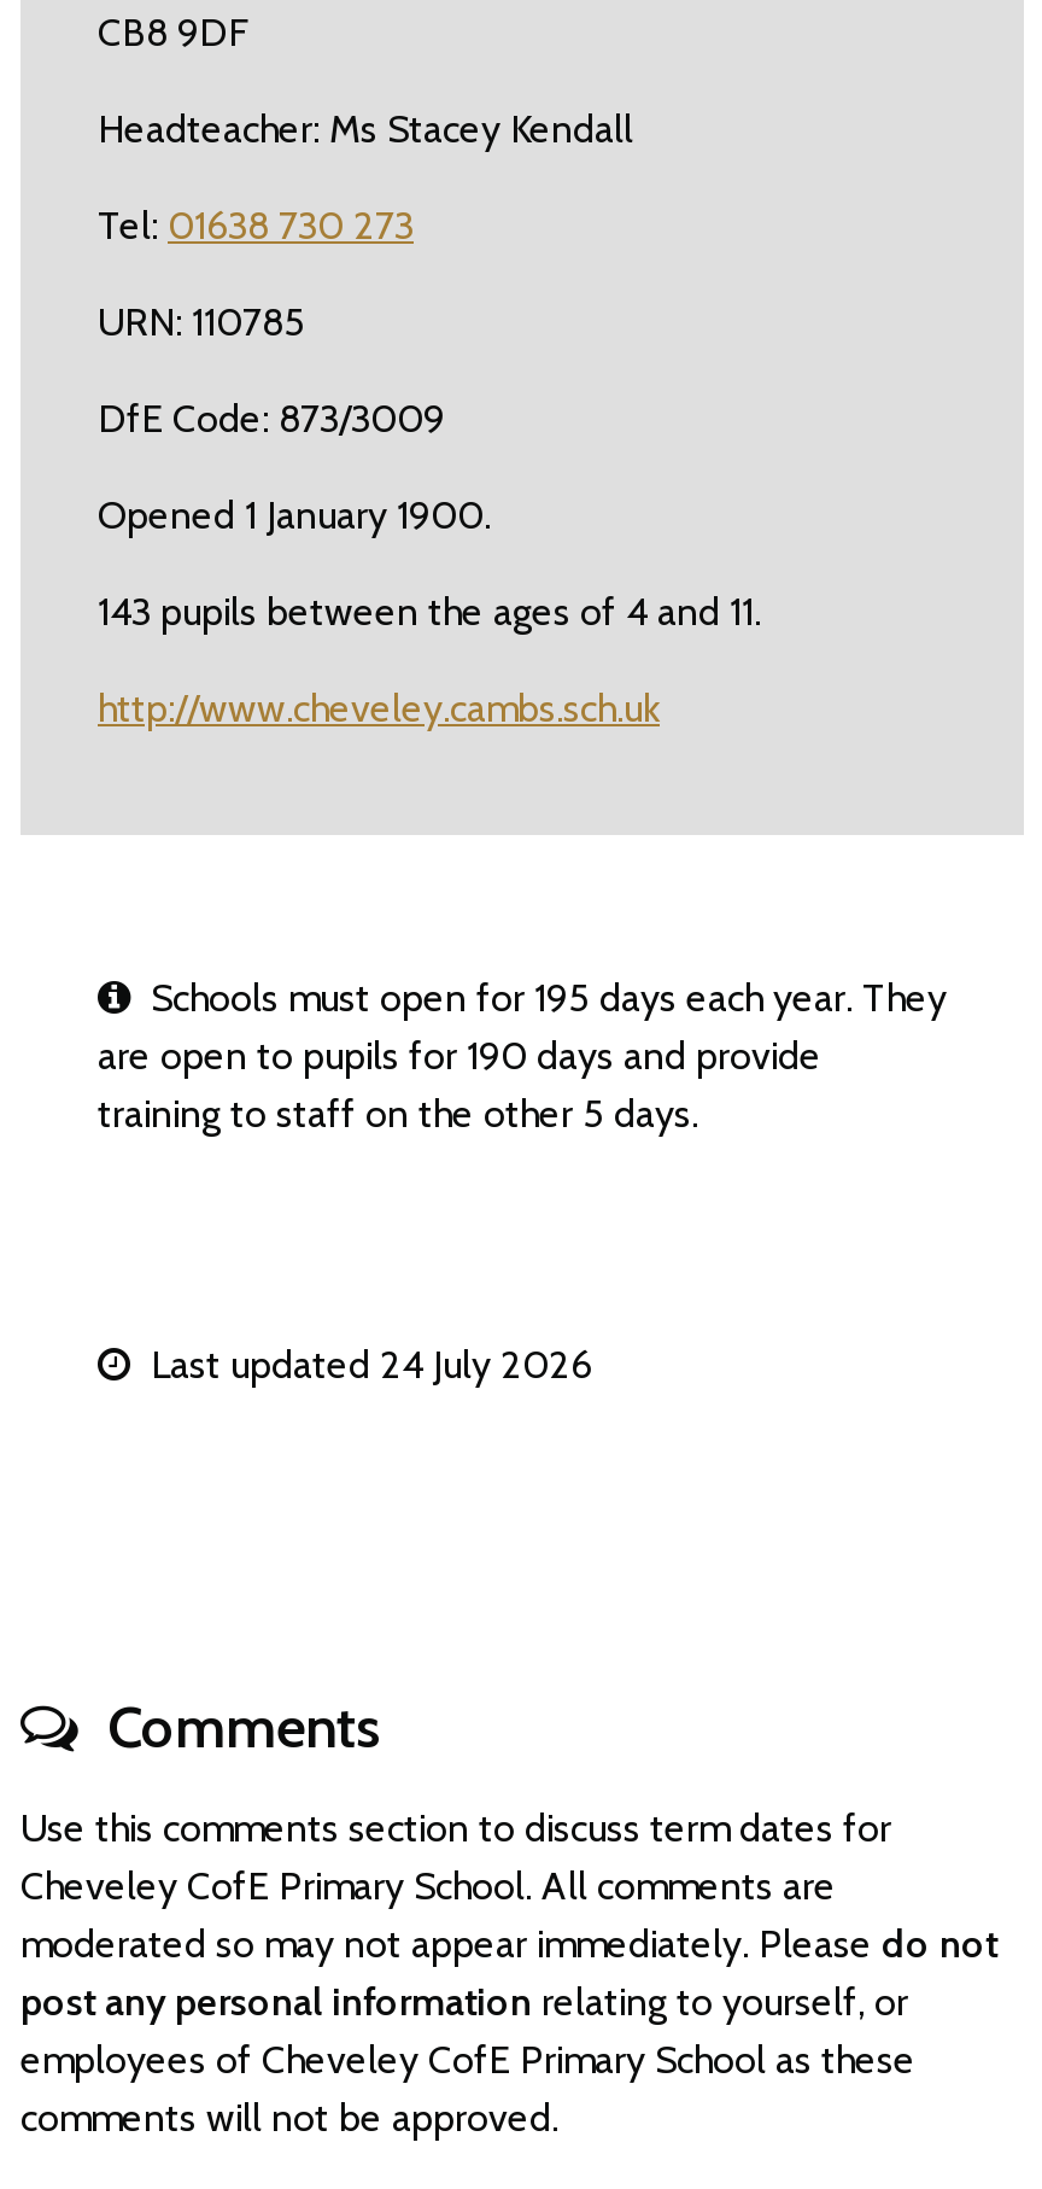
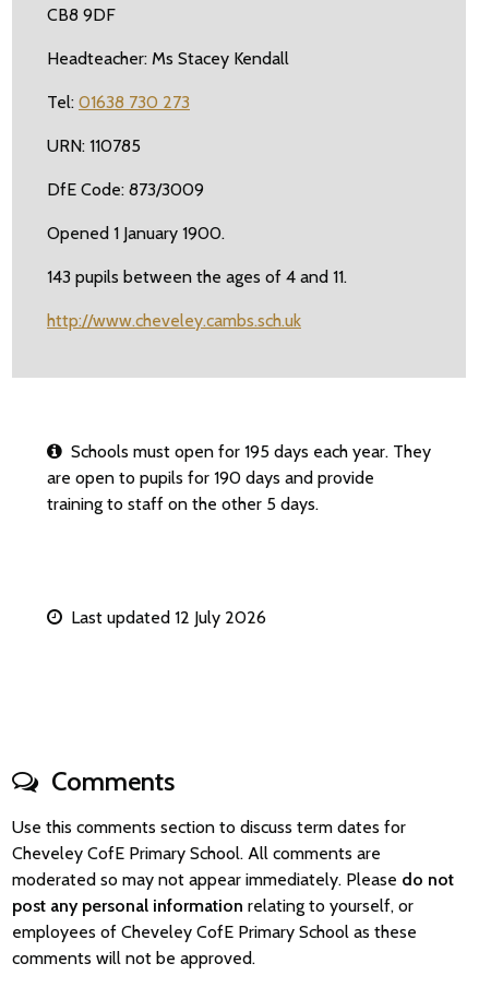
- Last updated 24 July 2026
+ Last updated 12 July 2026
